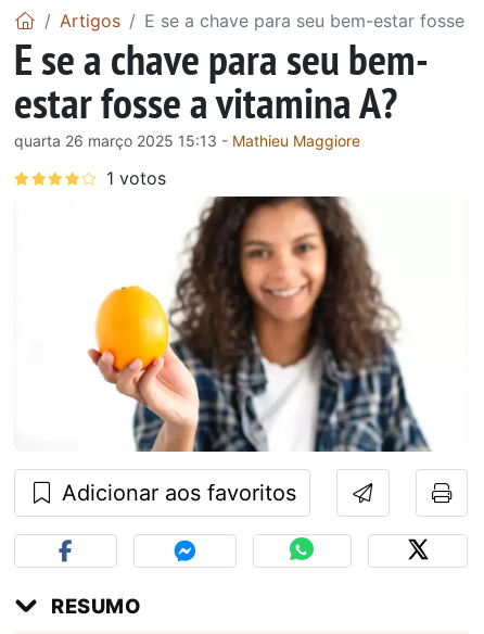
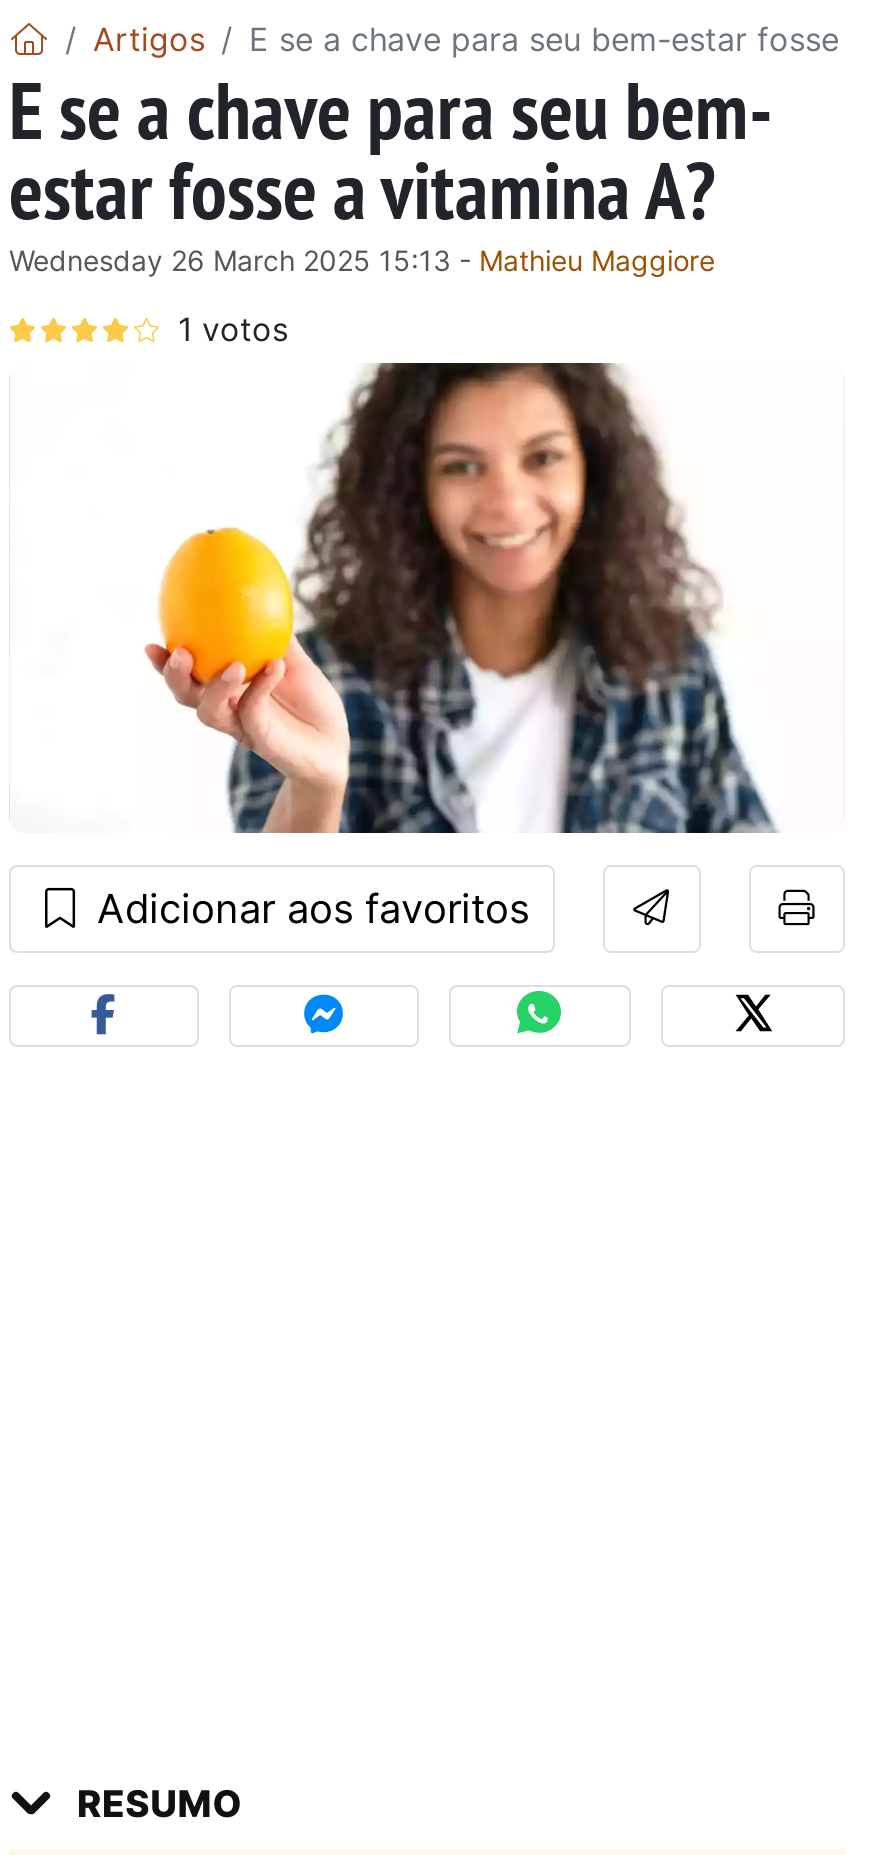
- quarta 26 março 2025 15:13 - Mathieu Maggiore
+ Wednesday 26 March 2025 15:13 - Mathieu Maggiore
